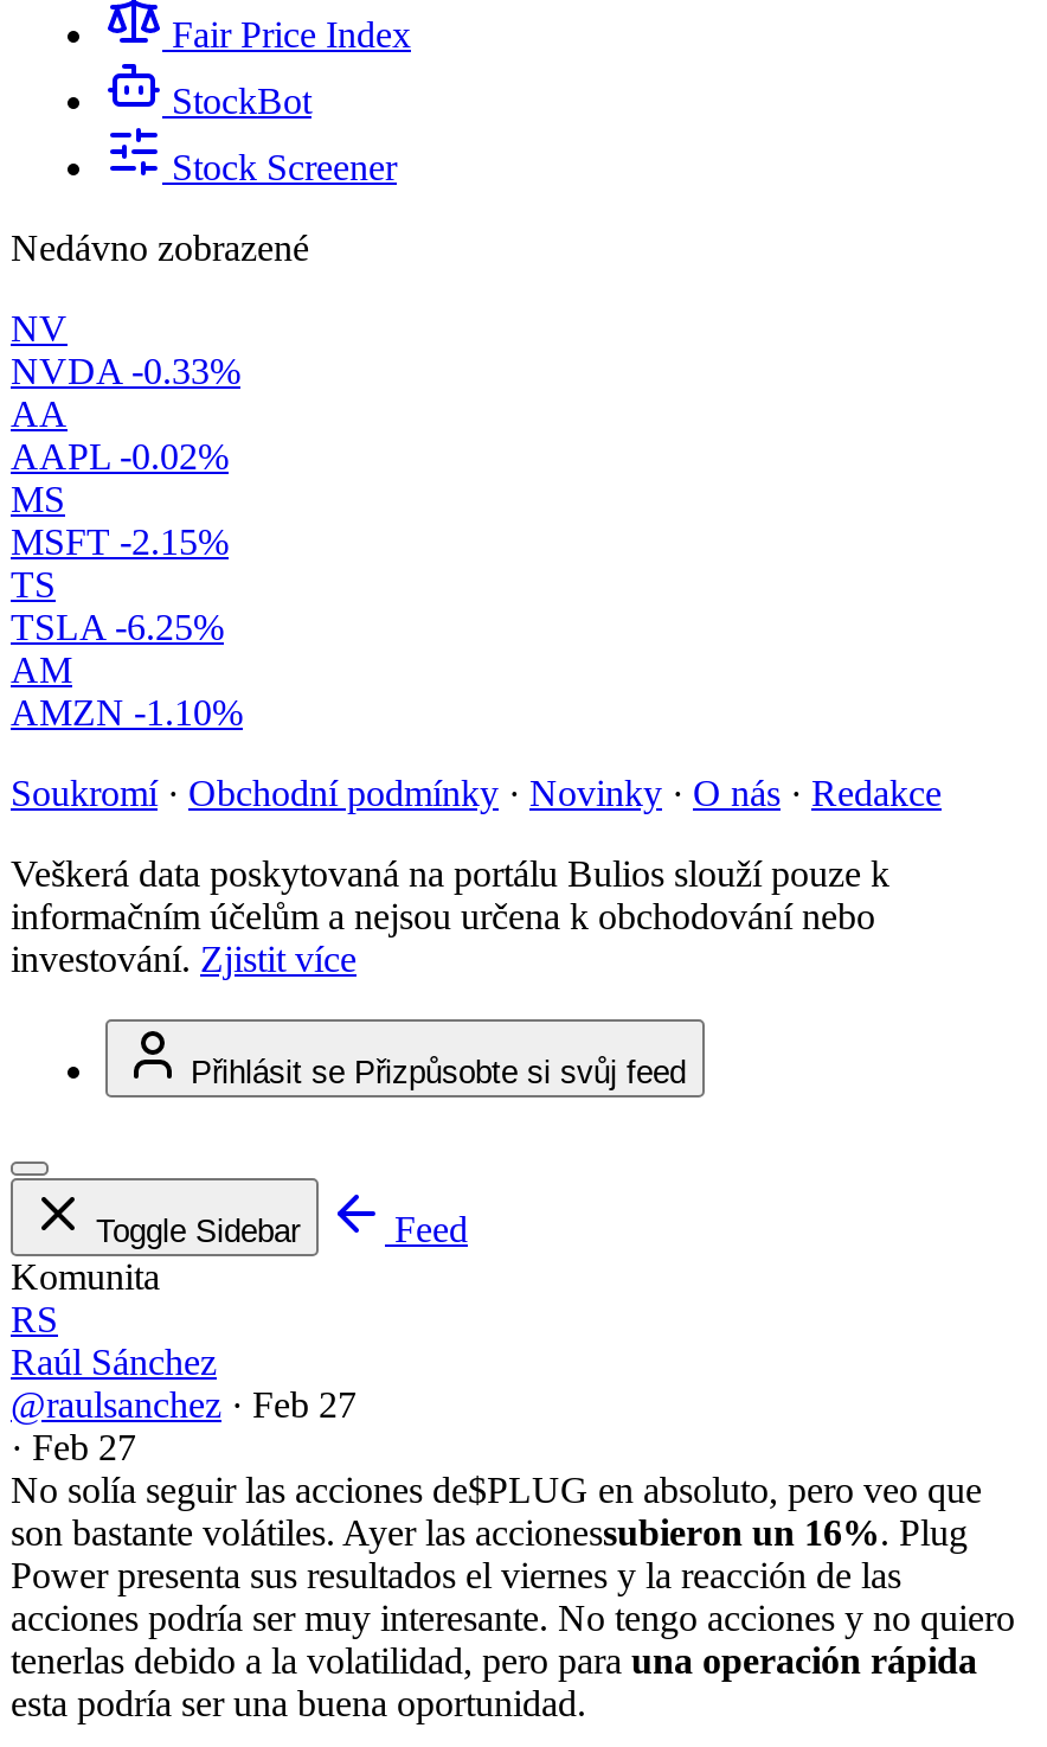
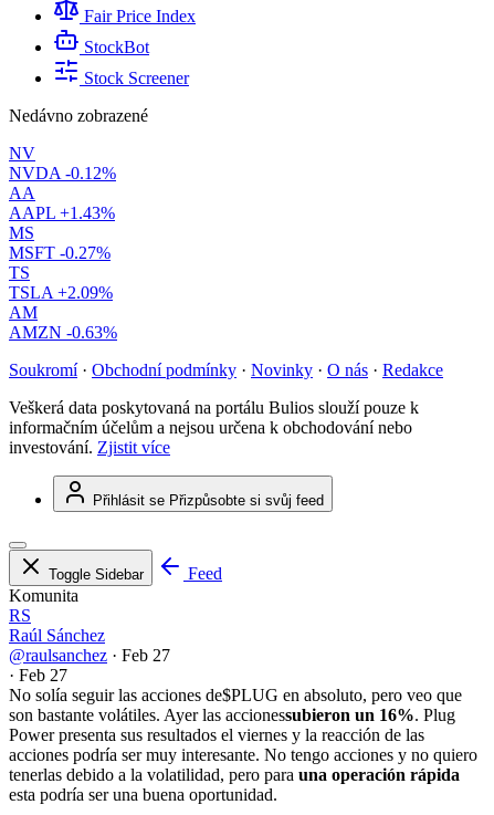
- NVDA -0.33%
+ NVDA -0.12%

- AAPL -0.02%
+ AAPL +1.43%

- MSFT -2.15%
+ MSFT -0.27%

- TSLA -6.25%
+ TSLA +2.09%

- AMZN -1.10%
+ AMZN -0.63%
